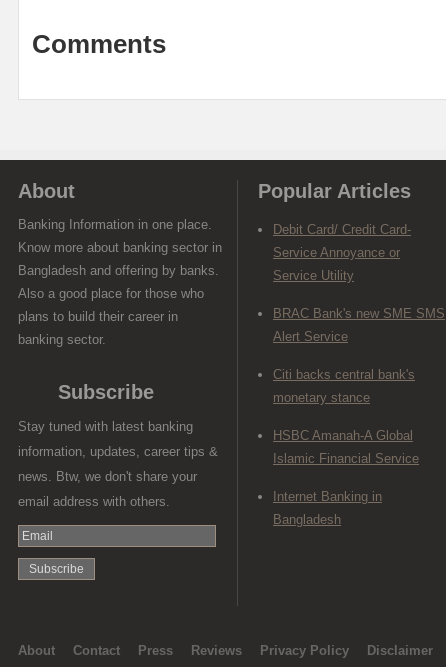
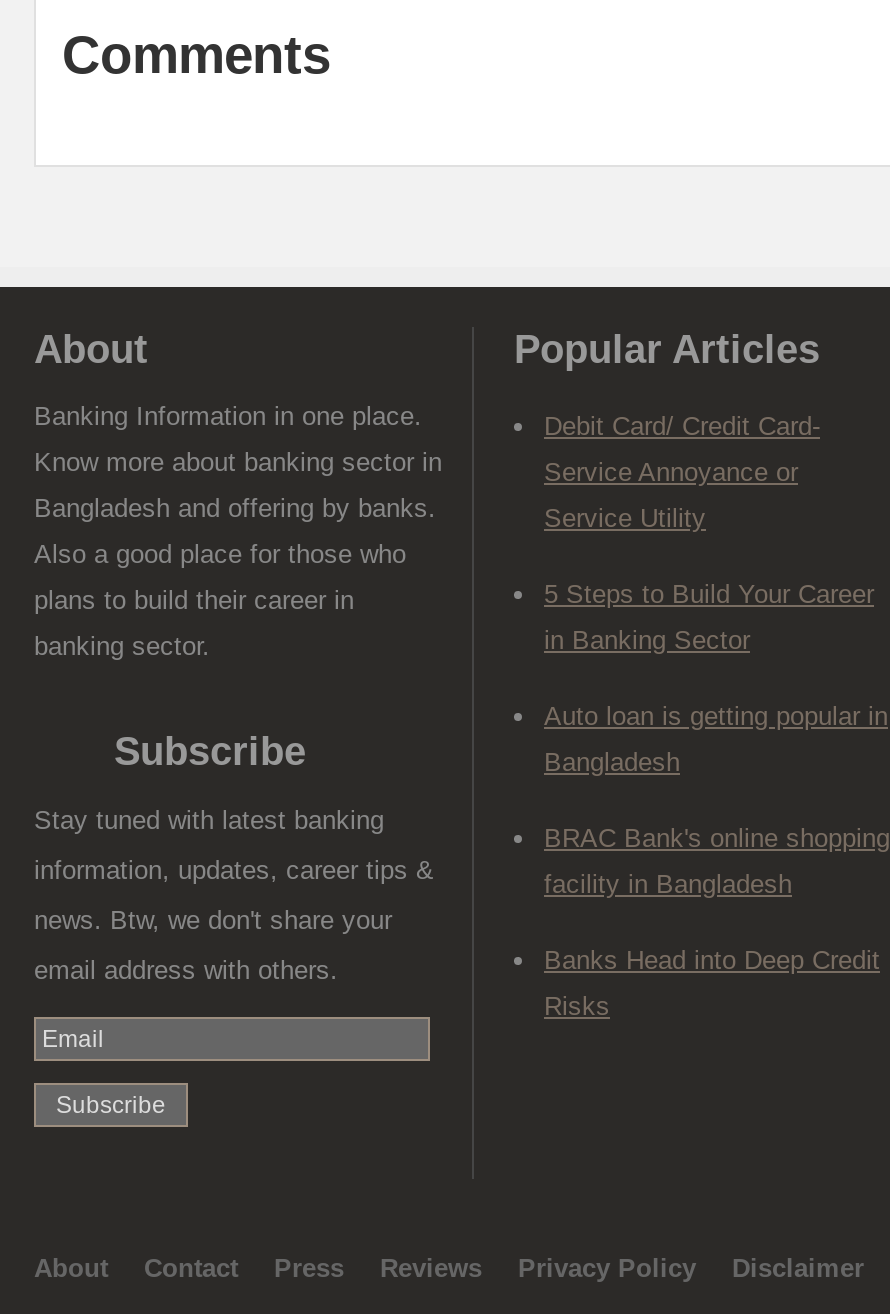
- BRAC Bank's new SME SMS
- Alert Service
- Citi backs central bank's
- monetary stance
- HSBC Amanah-A Global
- Islamic Financial Service
- Internet Banking in
+ 5 Steps to Build Your Career
+ in Banking Sector
+ Auto loan is getting popular in

+ BRAC Bank's online shopping
+ facility in Bangladesh
+ Banks Head into Deep Credit
+ Risks

moved up: Bangladesh
